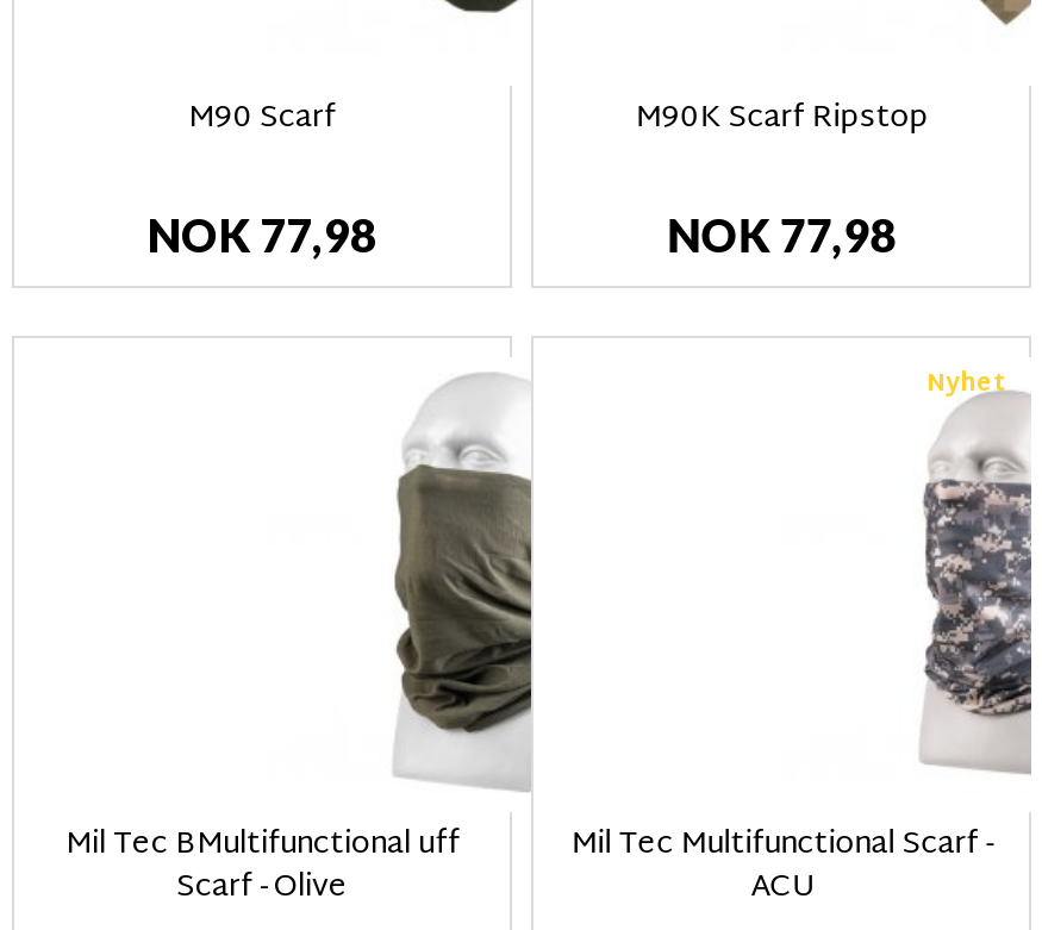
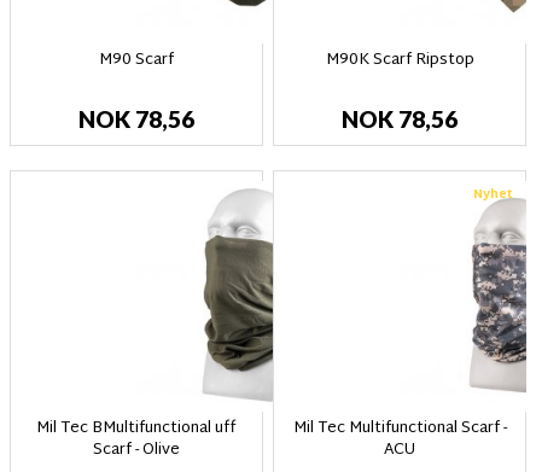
- NOK 77,98
+ NOK 78,56

- NOK 77,98
+ NOK 78,56
